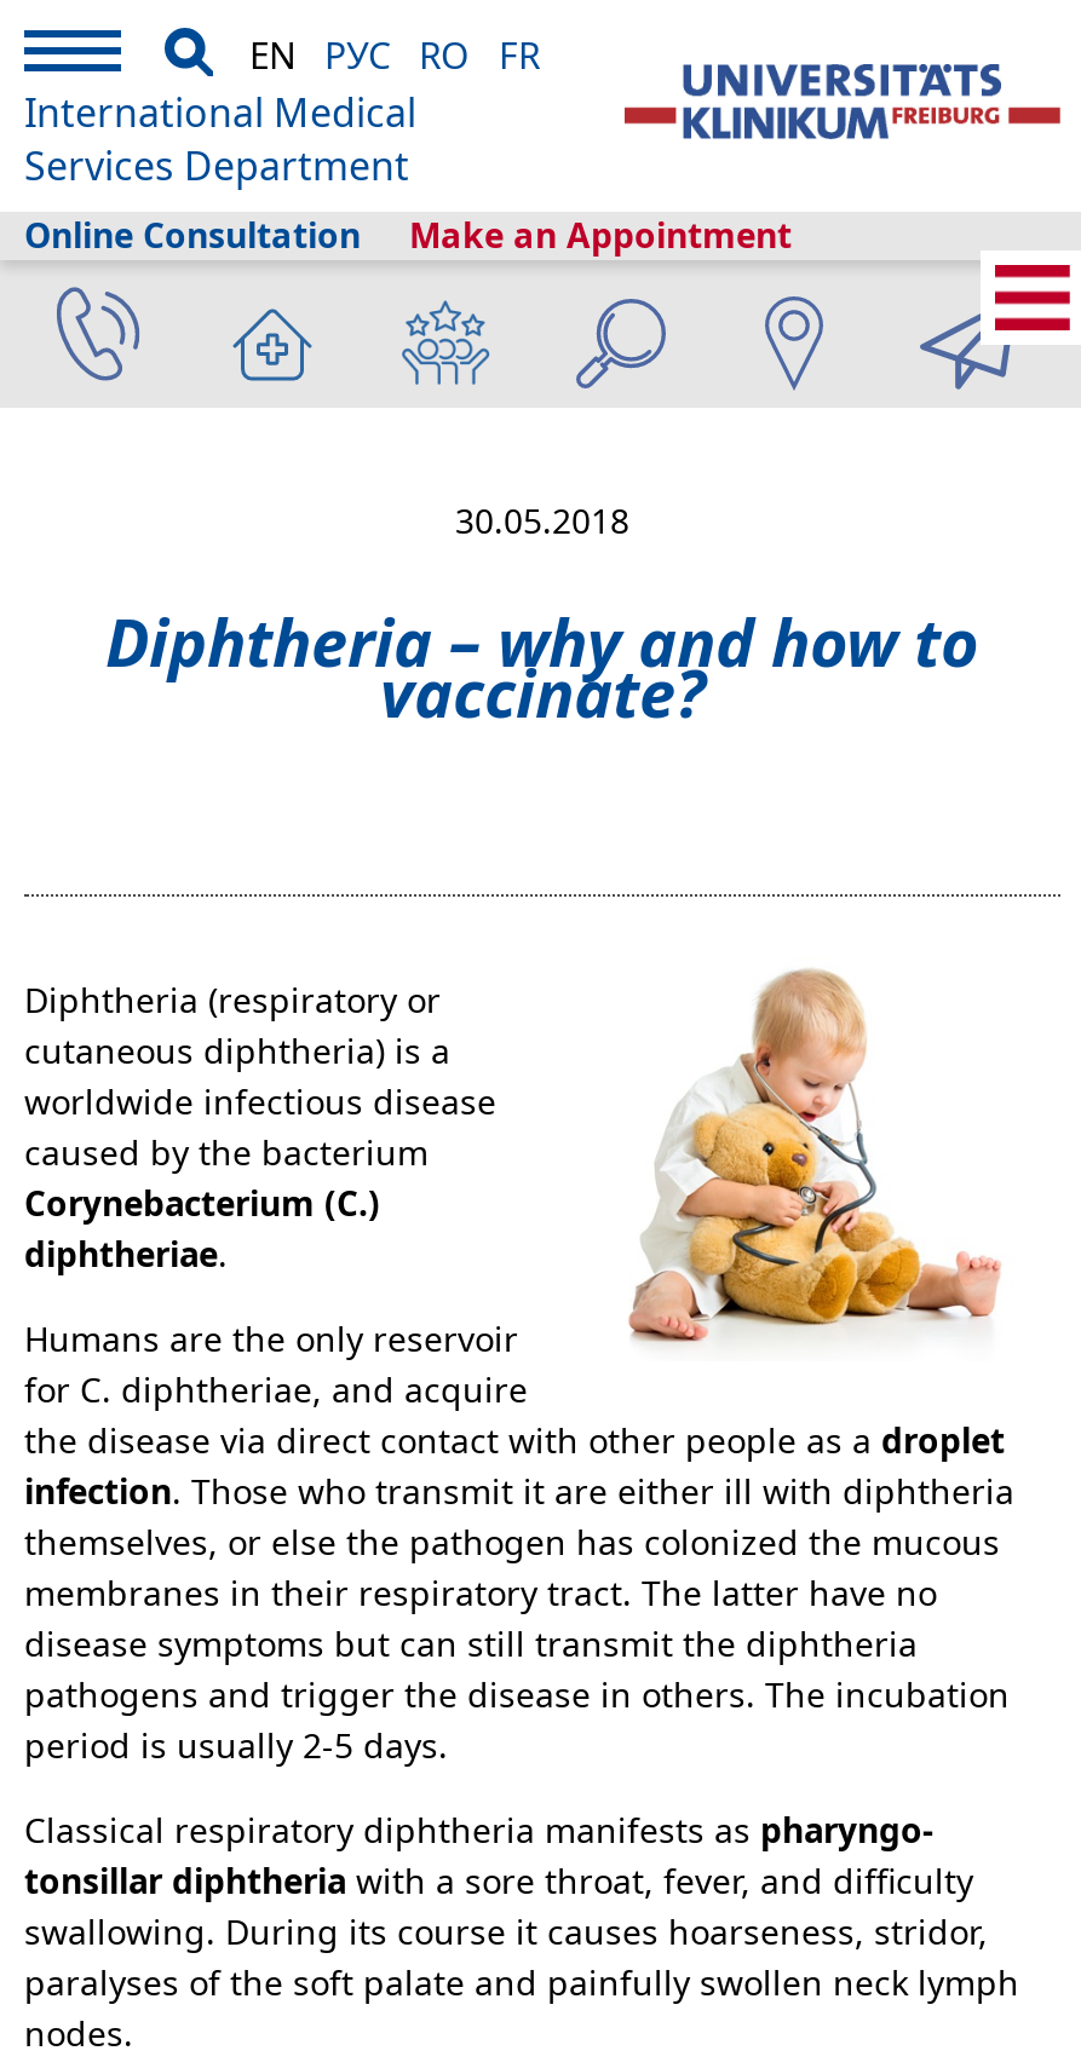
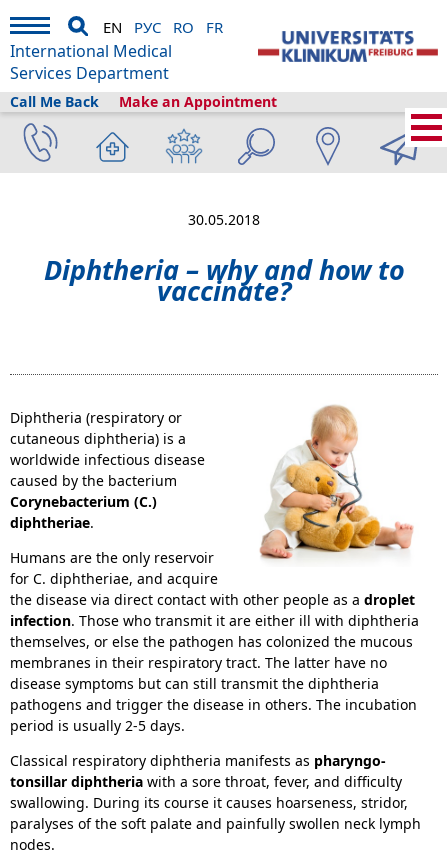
- Online Consultation
+ Call Me Back
